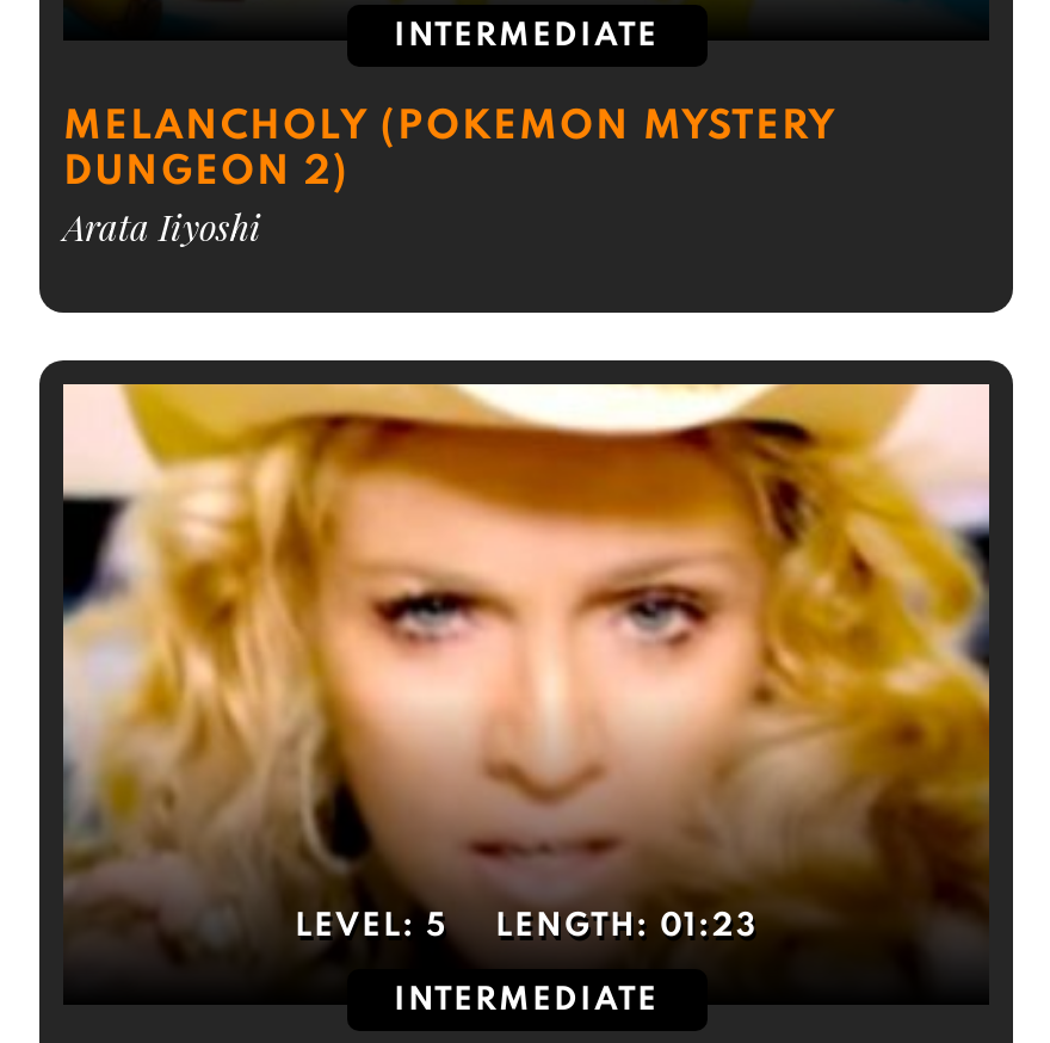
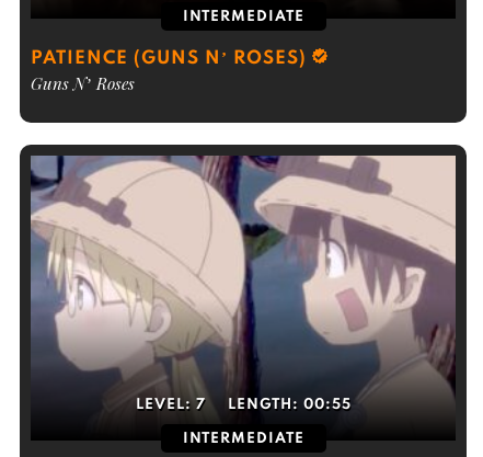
- MELANCHOLY (POKEMON MYSTERY
- DUNGEON 2)
- Arata Iiyoshi
+ PATIENCE (GUNS N’ ROSES)
+ Guns N’ Roses

- [image]
- LEVEL: 5
- LENGTH: 01:23
+ [image]
+ LEVEL: 7
+ LENGTH: 00:55
